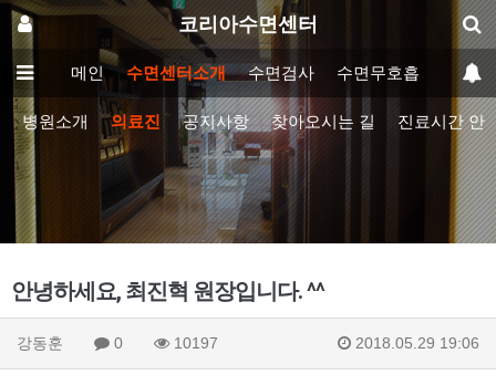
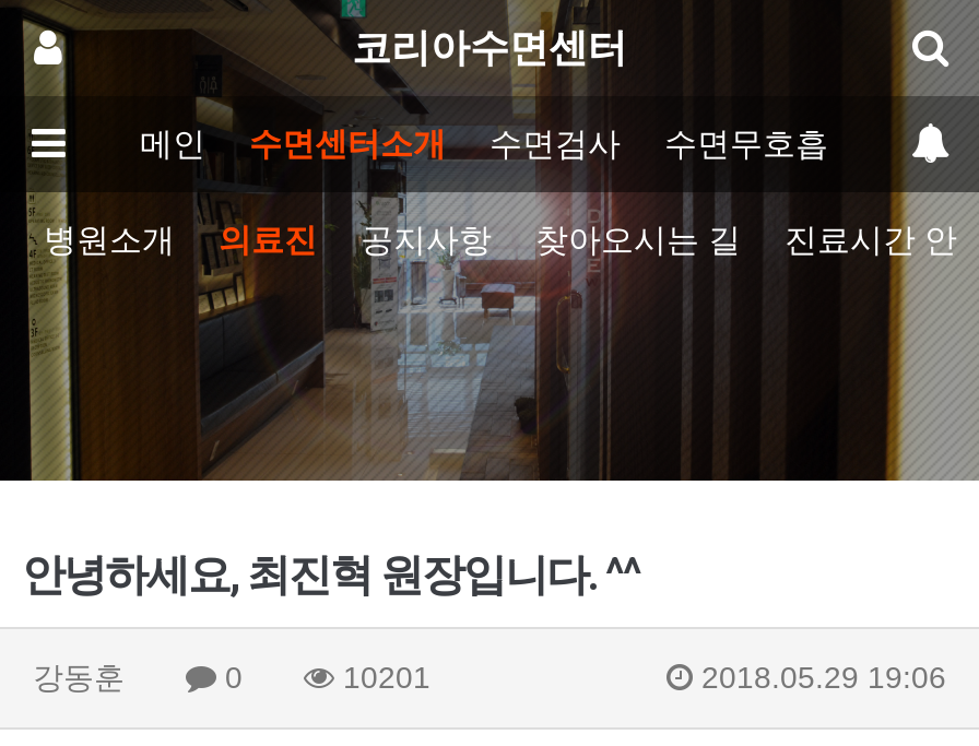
- 10197
+ 10201
